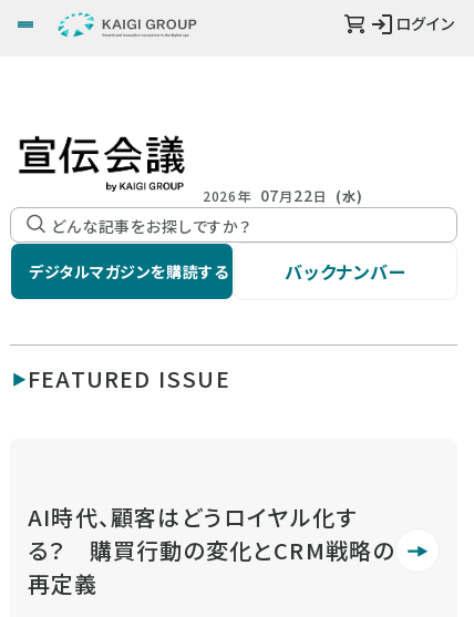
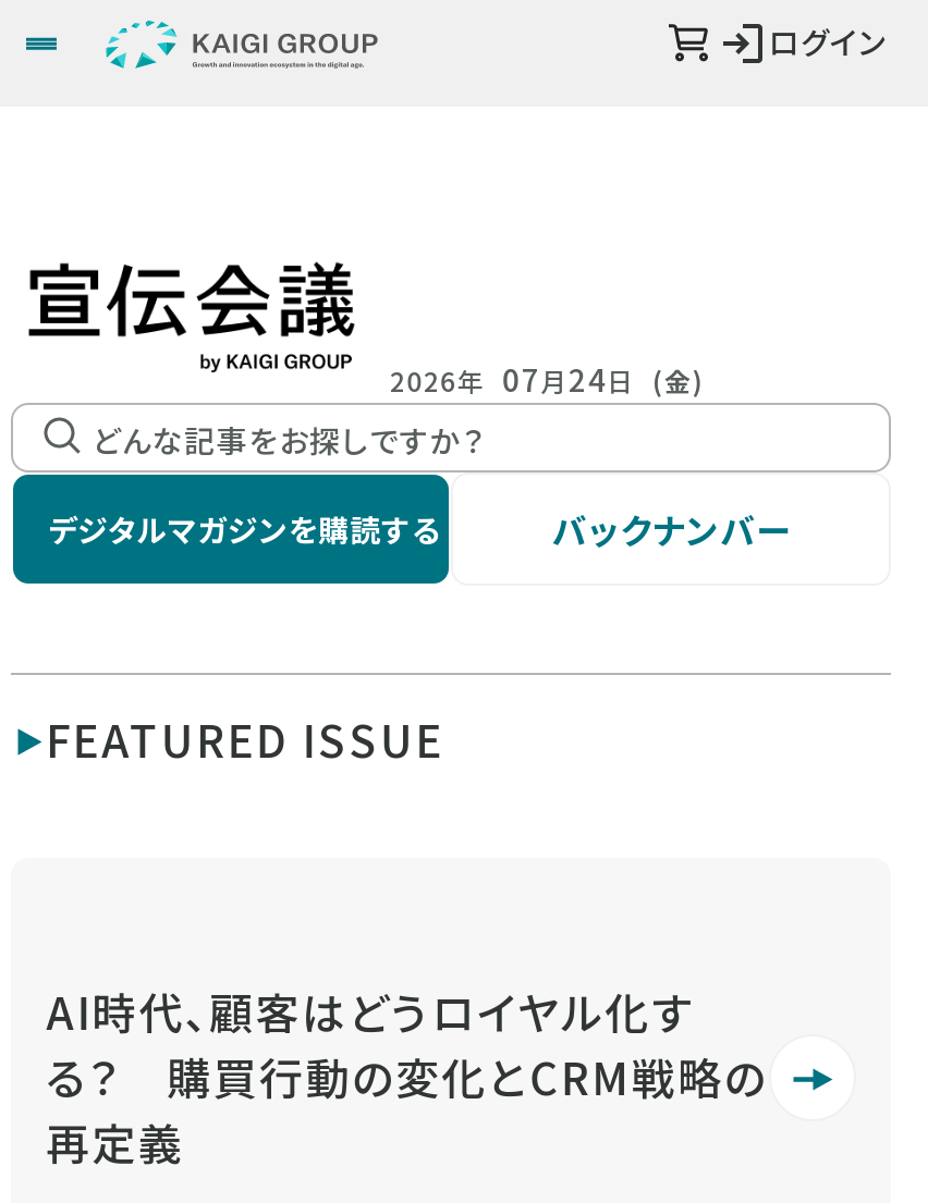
- 2026年 07月22日 (水)
+ 2026年 07月24日 (金)
